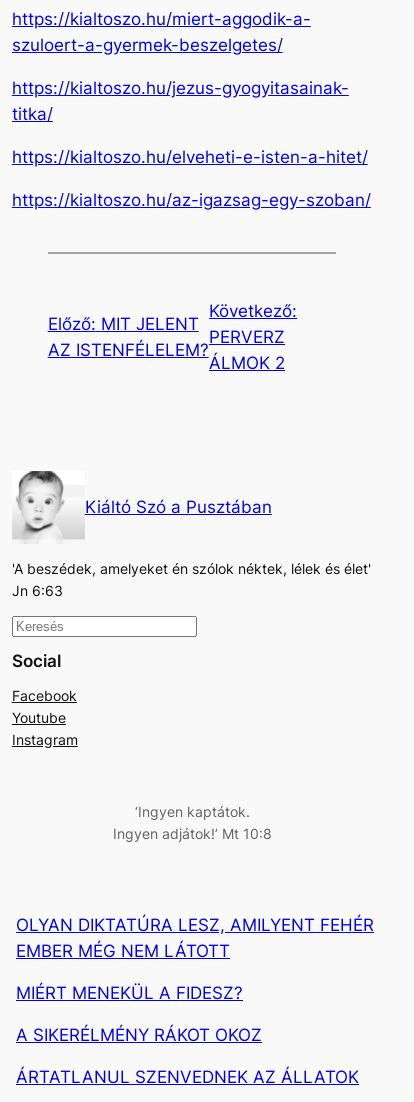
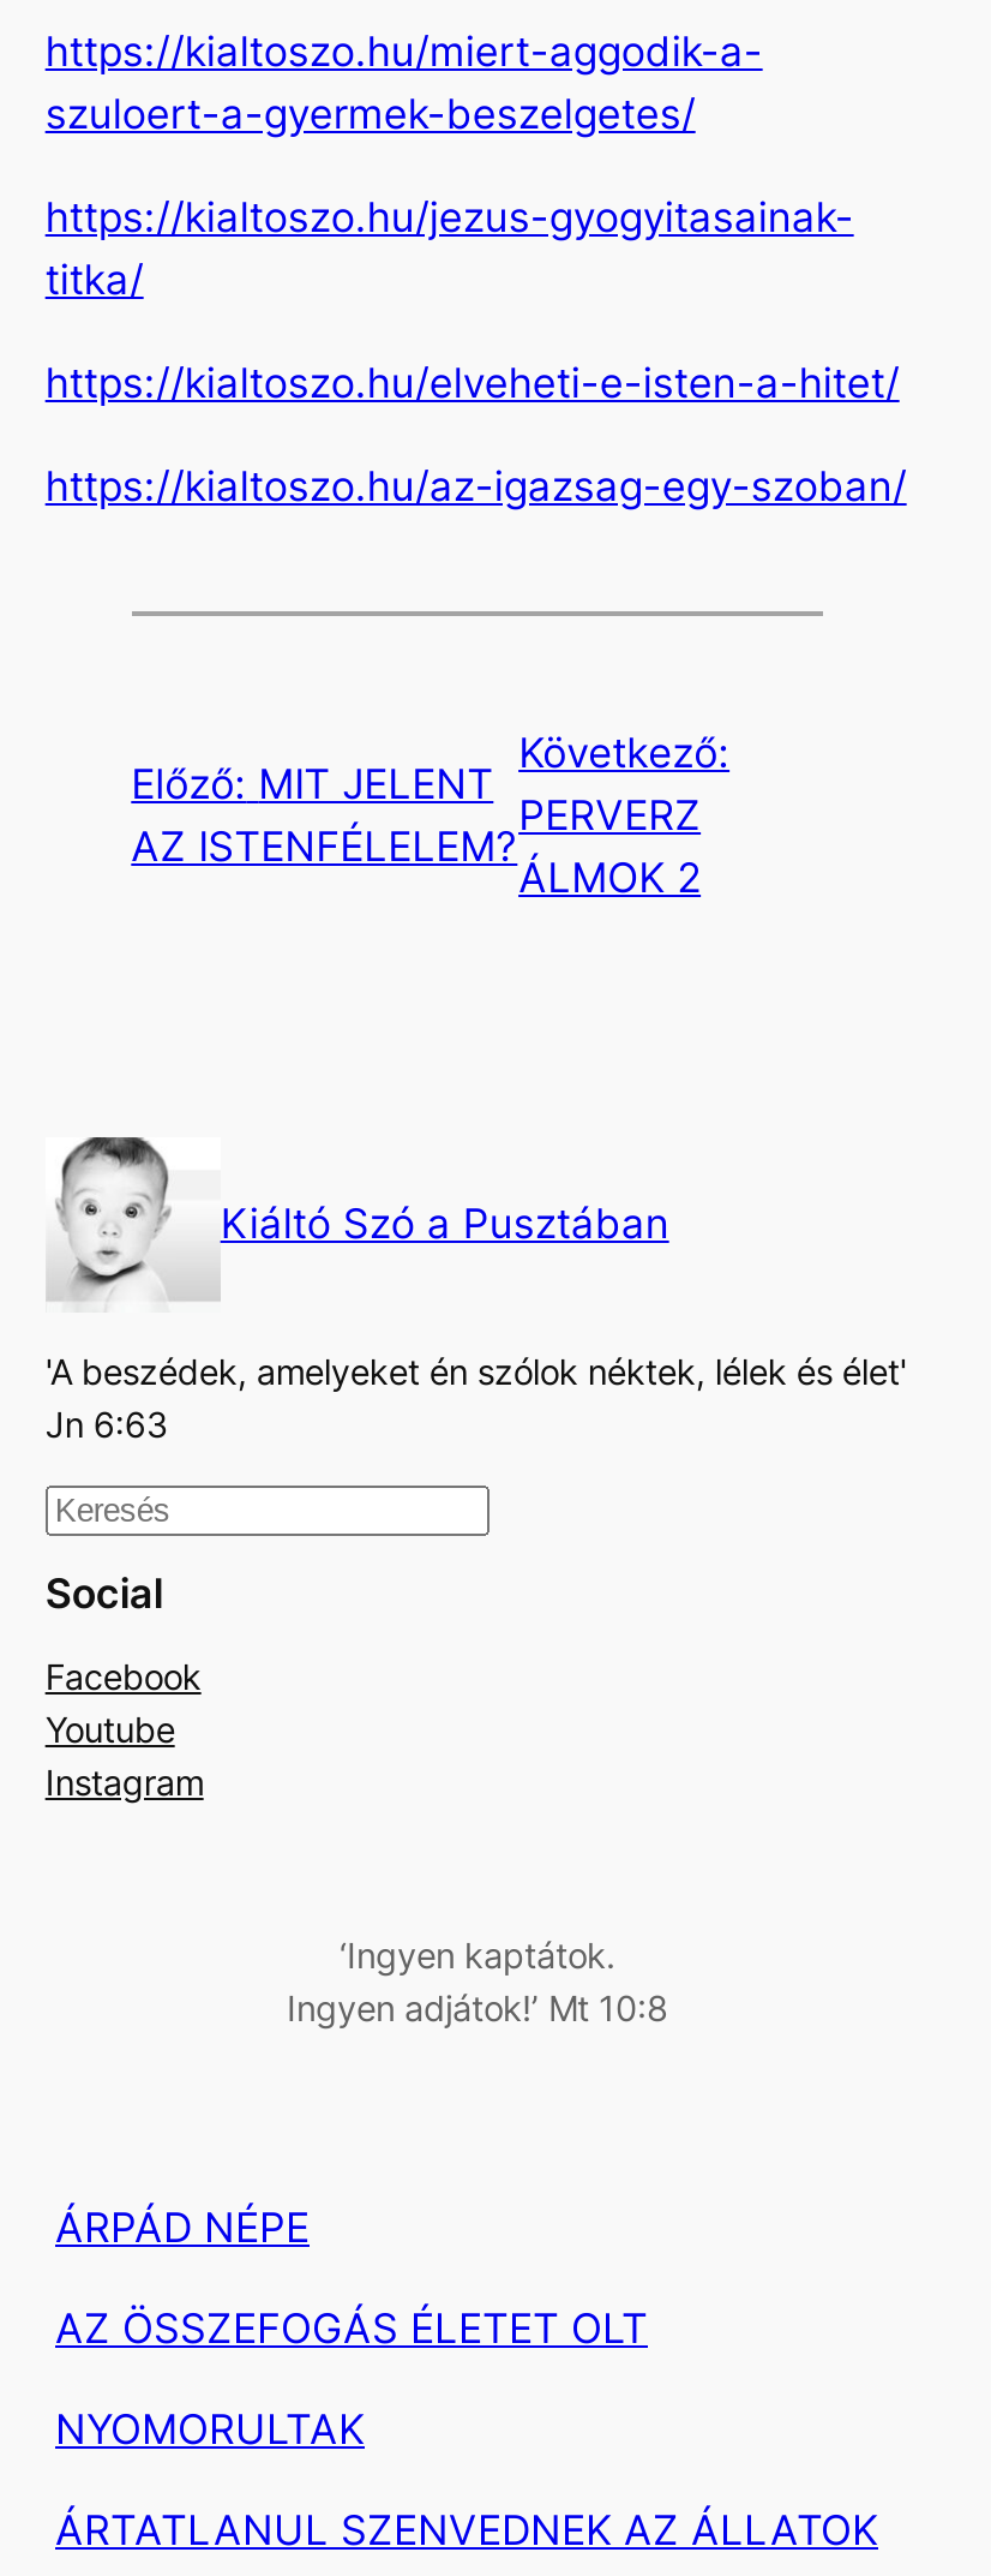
- OLYAN DIKTATÚRA LESZ, AMILYENT FEHÉR
- EMBER MÉG NEM LÁTOTT
+ ÁRPÁD NÉPE

- MIÉRT MENEKÜL A FIDESZ?
+ AZ ÖSSZEFOGÁS ÉLETET OLT

- A SIKERÉLMÉNY RÁKOT OKOZ
+ NYOMORULTAK
